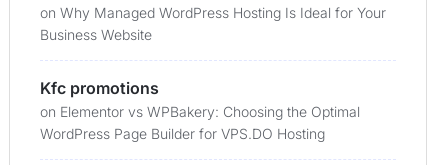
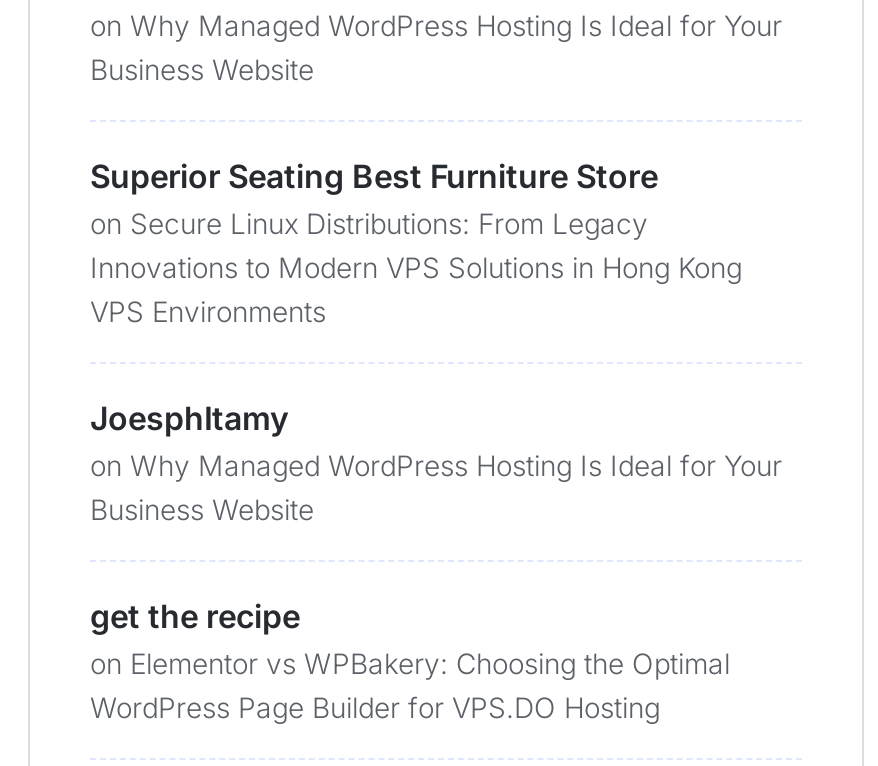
- Kfc promotions
+ Superior Seating Best Furniture Store
+ on Secure Linux Distributions: From Legacy
+ Innovations to Modern VPS Solutions in Hong Kong
+ VPS Environments
+ JoesphItamy
+ on Why Managed WordPress Hosting Is Ideal for Your
+ Business Website
+ get the recipe
